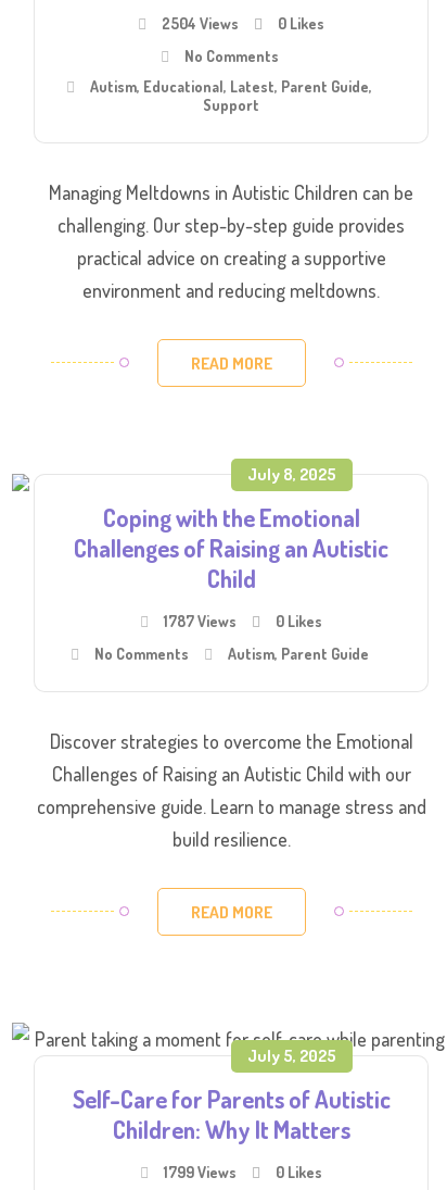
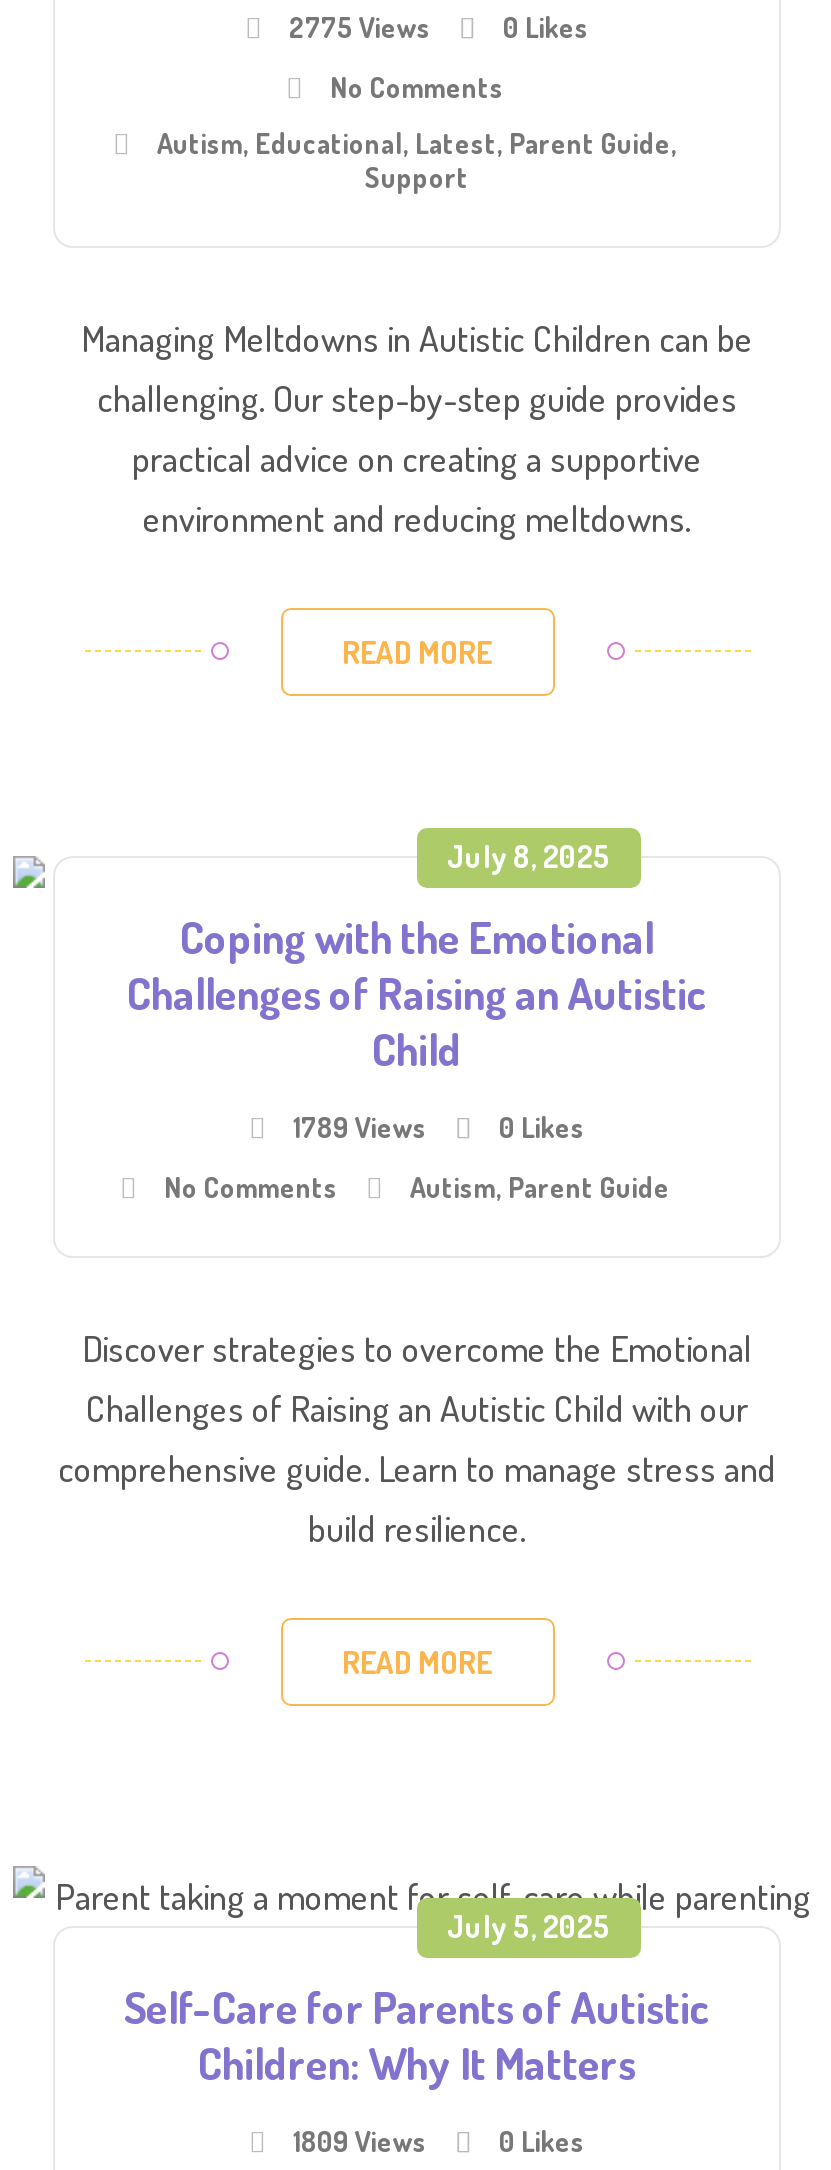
- 2504 Views
+ 2775 Views

- 1787 Views
+ 1789 Views

- 1799 Views
+ 1809 Views
